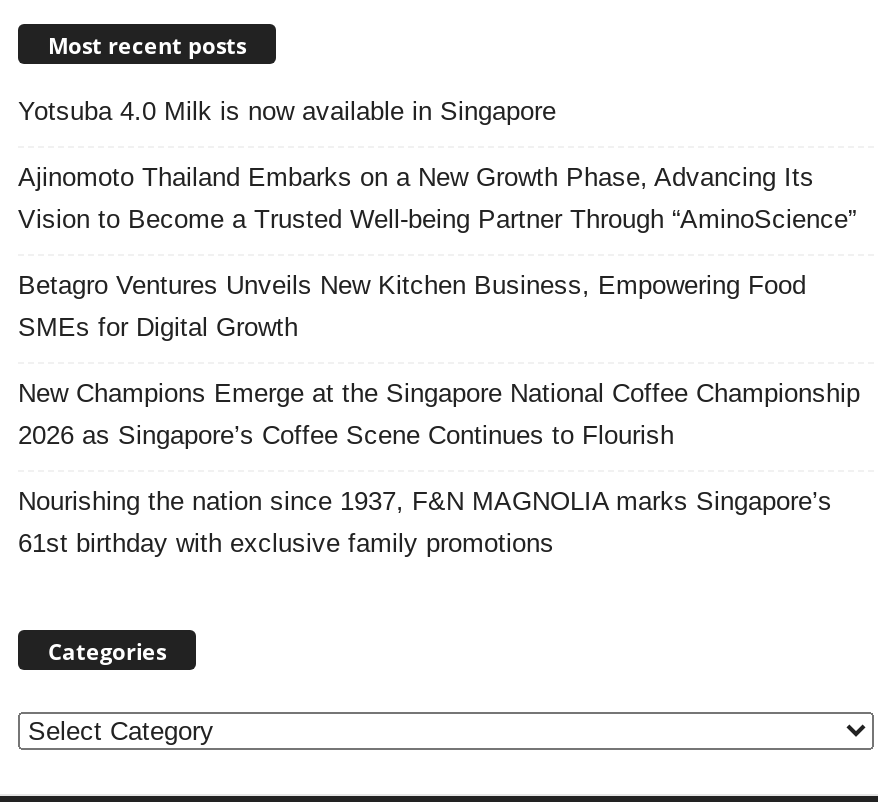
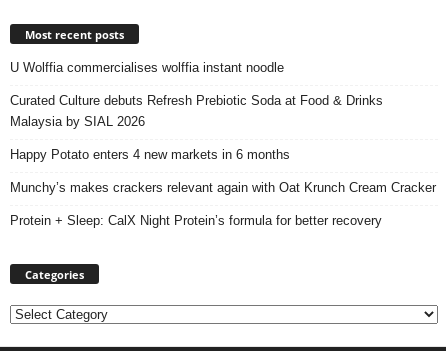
- Yotsuba 4.0 Milk is now available in Singapore
+ U Wolffia commercialises wolffia instant noodle

- Ajinomoto Thailand Embarks on a New Growth Phase, Advancing Its
- Vision to Become a Trusted Well-being Partner Through “AminoScience”
+ Curated Culture debuts Refresh Prebiotic Soda at Food & Drinks
+ Malaysia by SIAL 2026

- Betagro Ventures Unveils New Kitchen Business, Empowering Food
- SMEs for Digital Growth
+ Happy Potato enters 4 new markets in 6 months

- New Champions Emerge at the Singapore National Coffee Championship
- 2026 as Singapore’s Coffee Scene Continues to Flourish
+ Munchy’s makes crackers relevant again with Oat Krunch Cream Cracker

- Nourishing the nation since 1937, F&N MAGNOLIA marks Singapore’s
- 61st birthday with exclusive family promotions
+ Protein + Sleep: CalX Night Protein’s formula for better recovery
